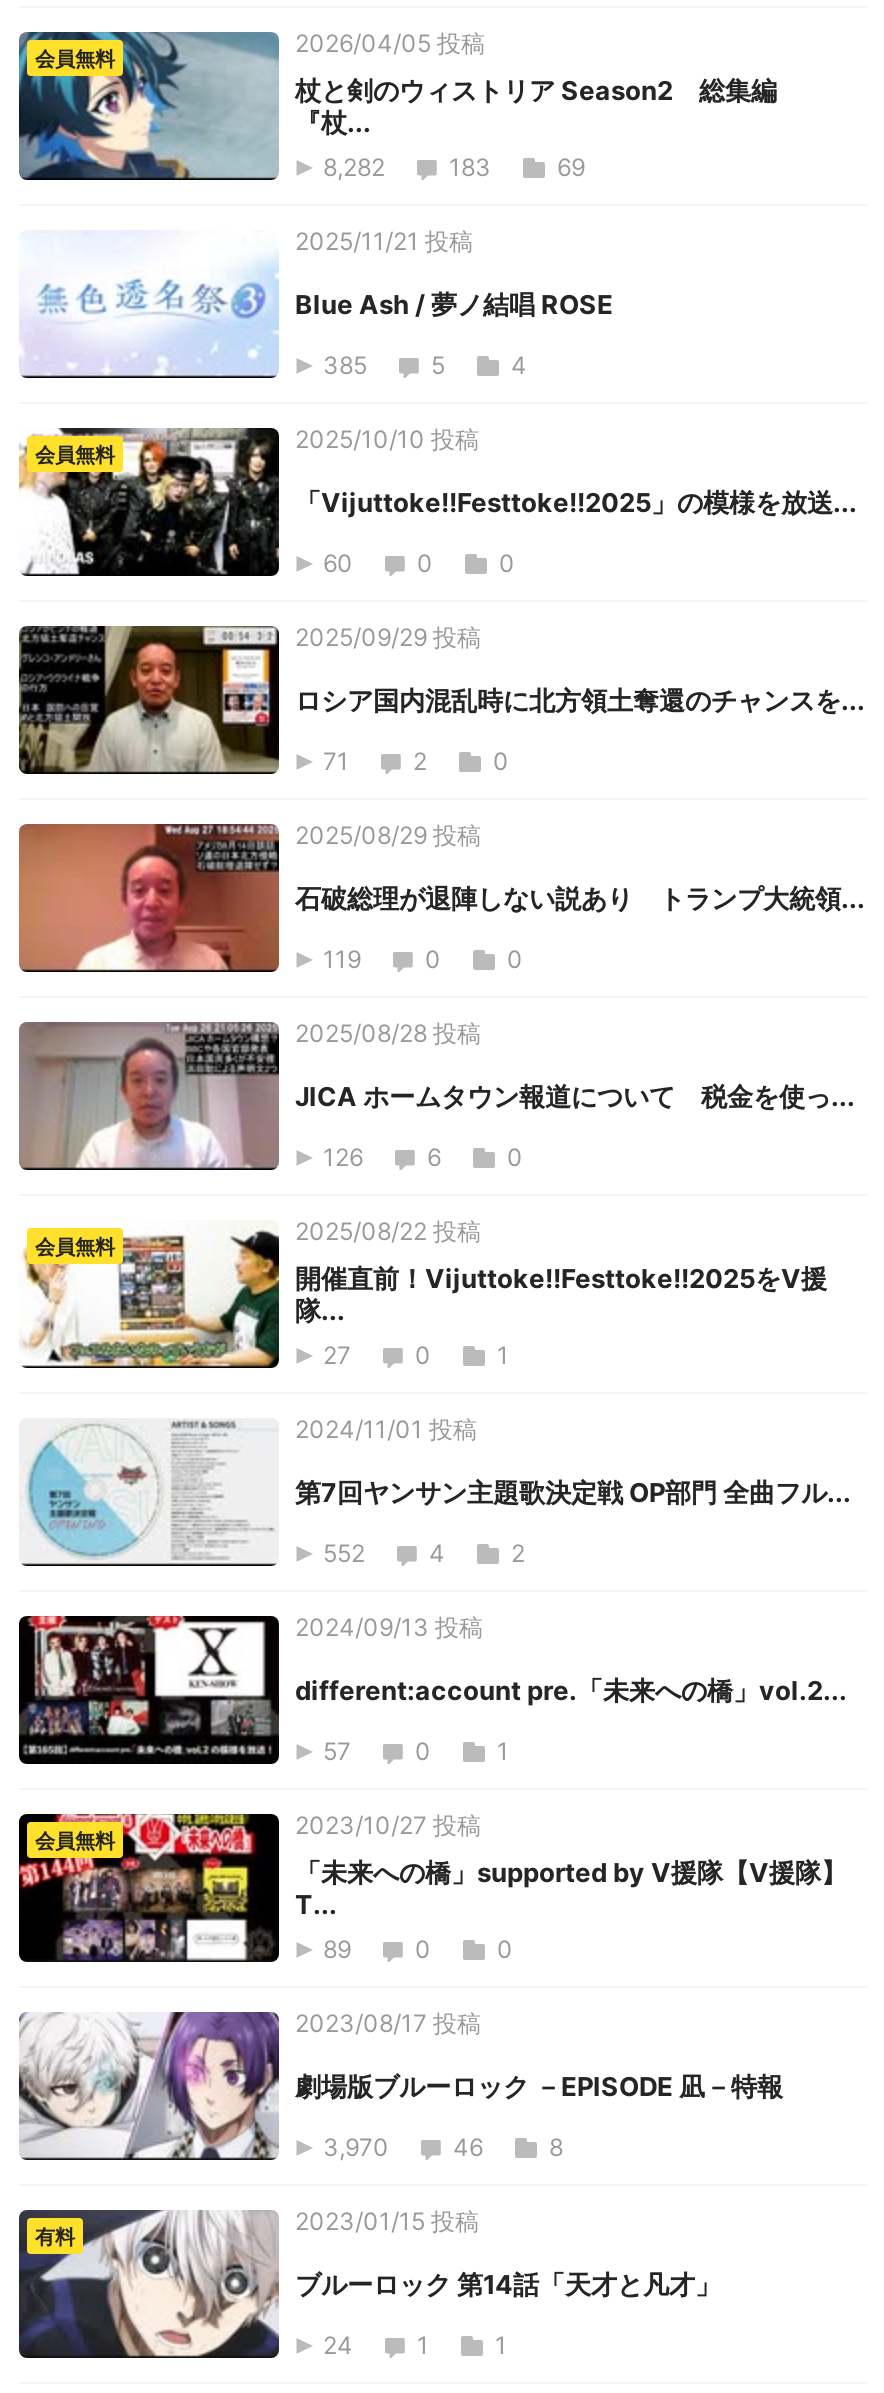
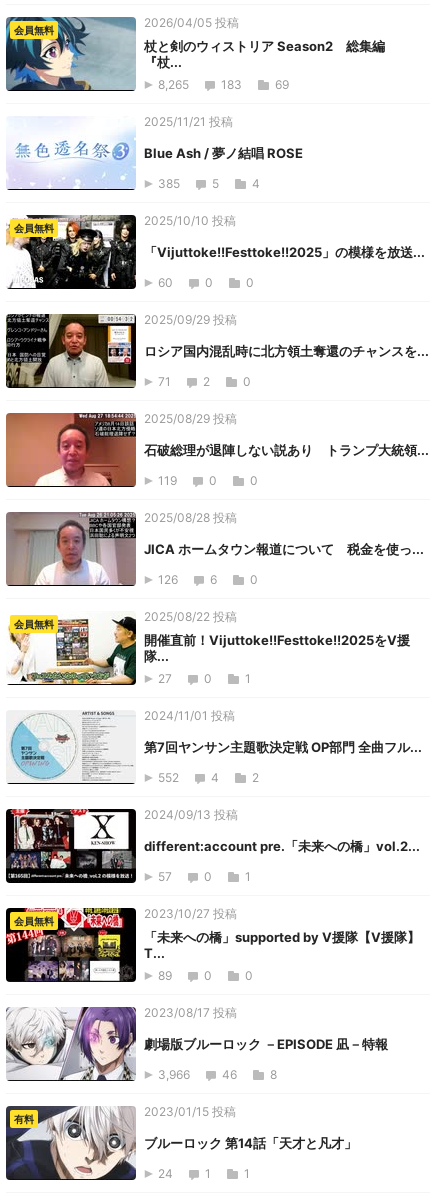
- 8,282
+ 8,265

- 3,970
+ 3,966
